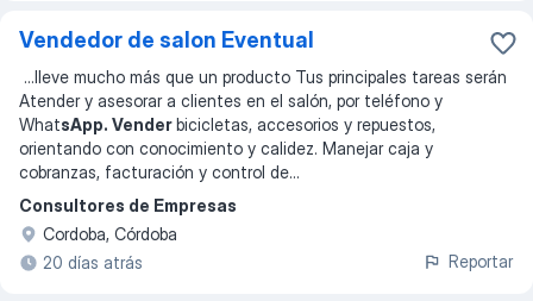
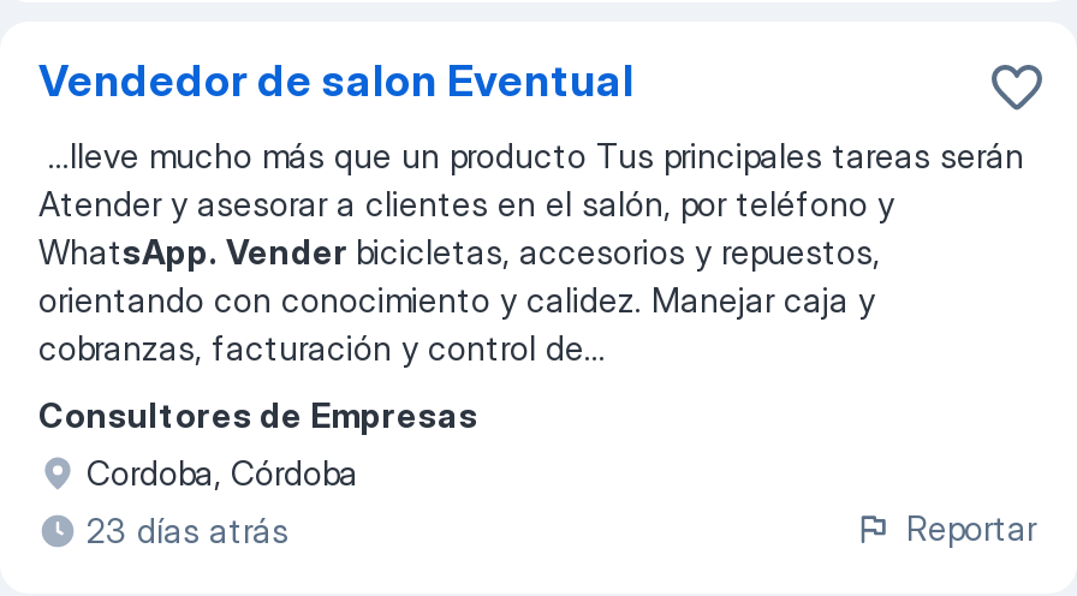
- 20 días atrás
+ 23 días atrás
